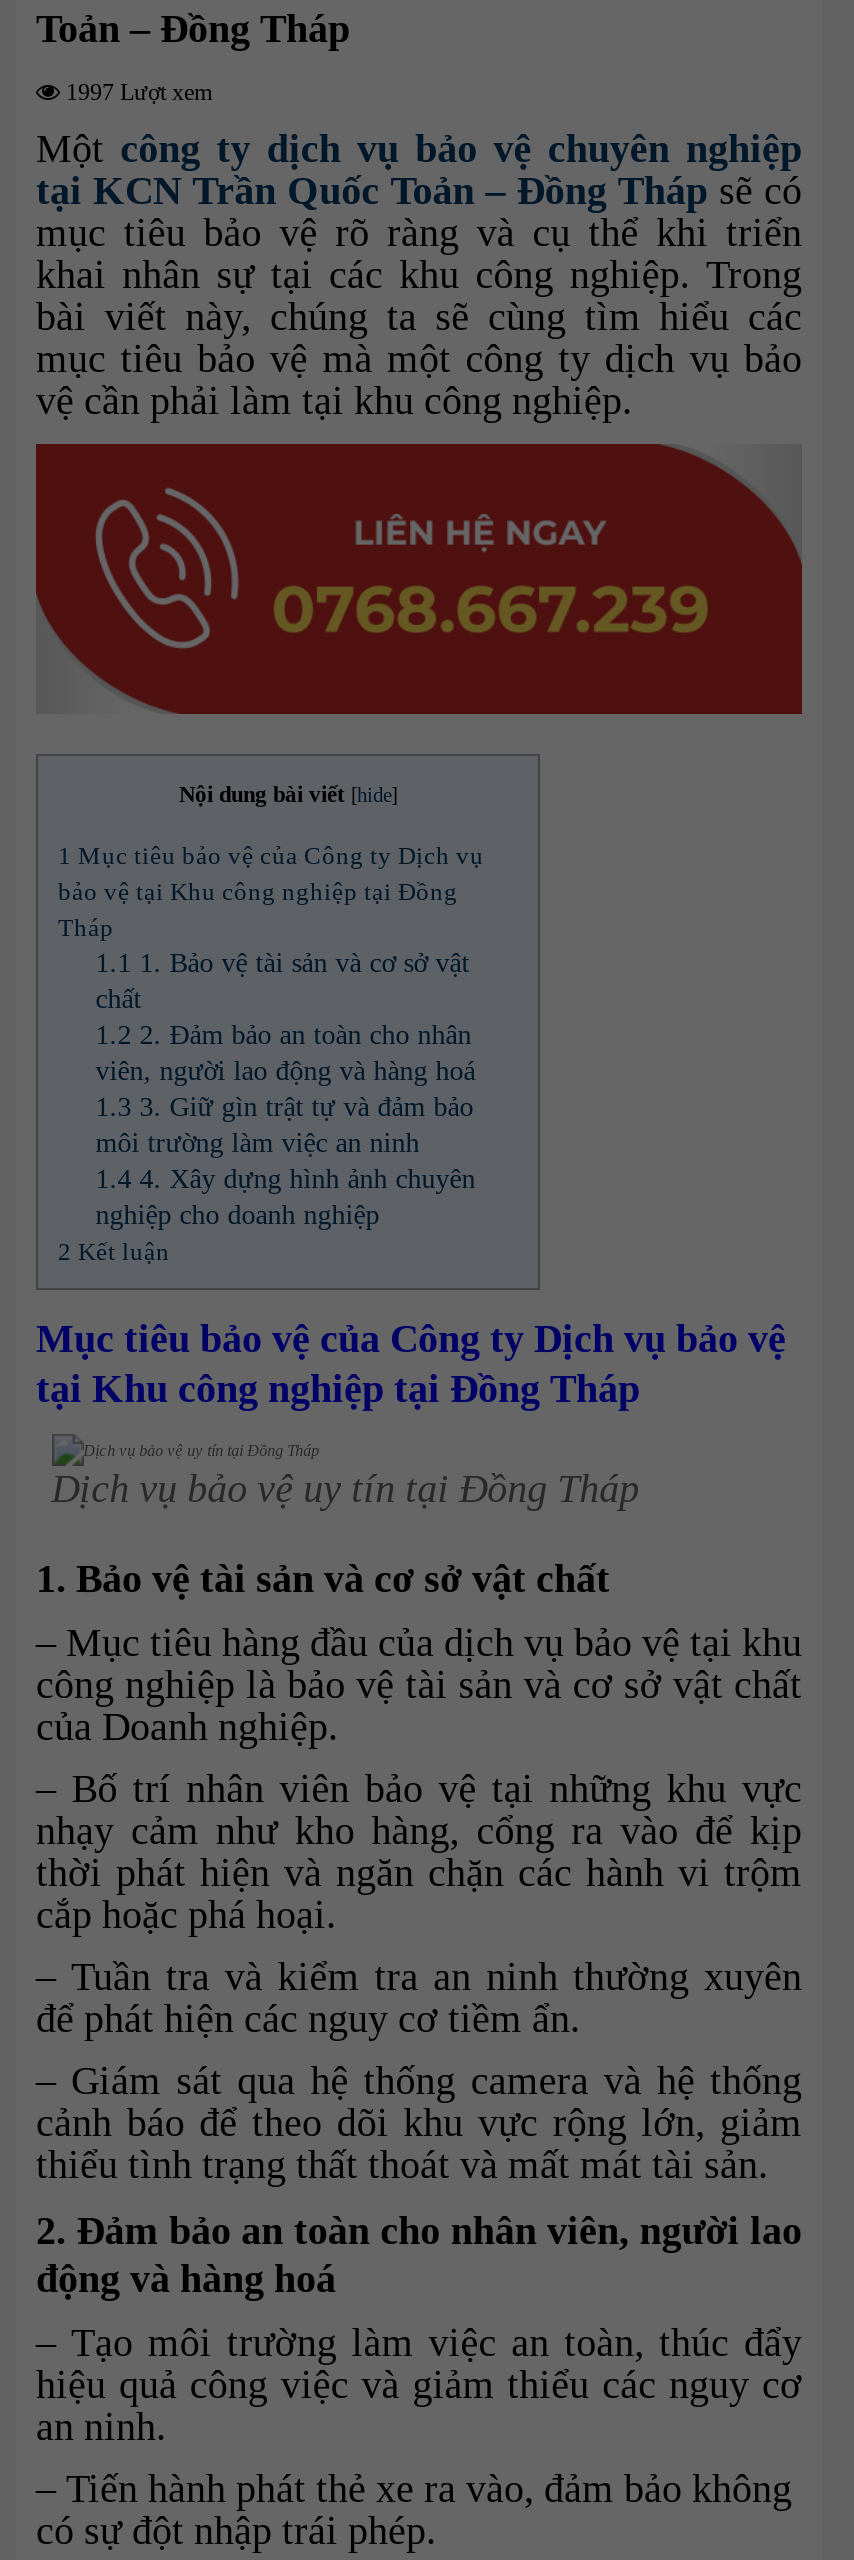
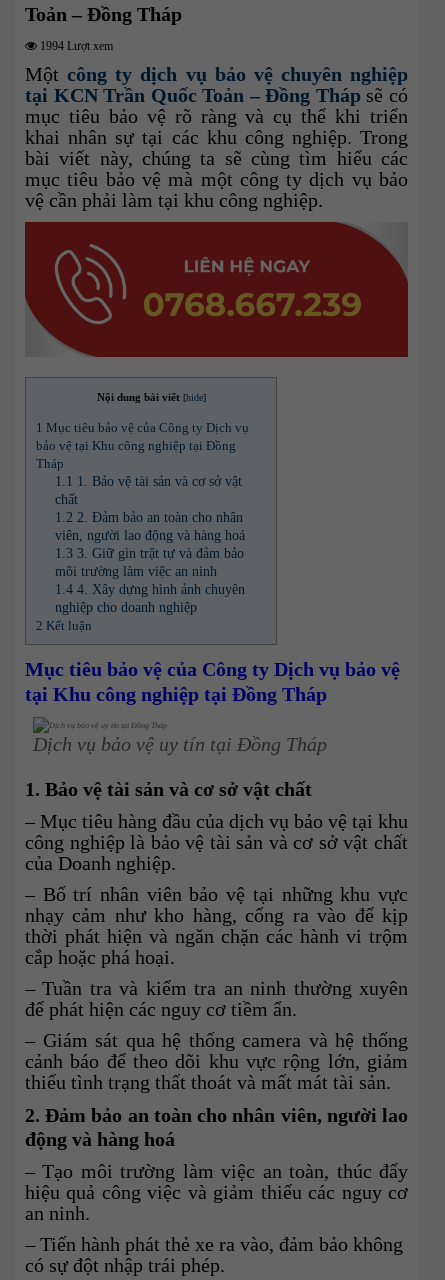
- 1997 Lượt xem
+ 1994 Lượt xem
